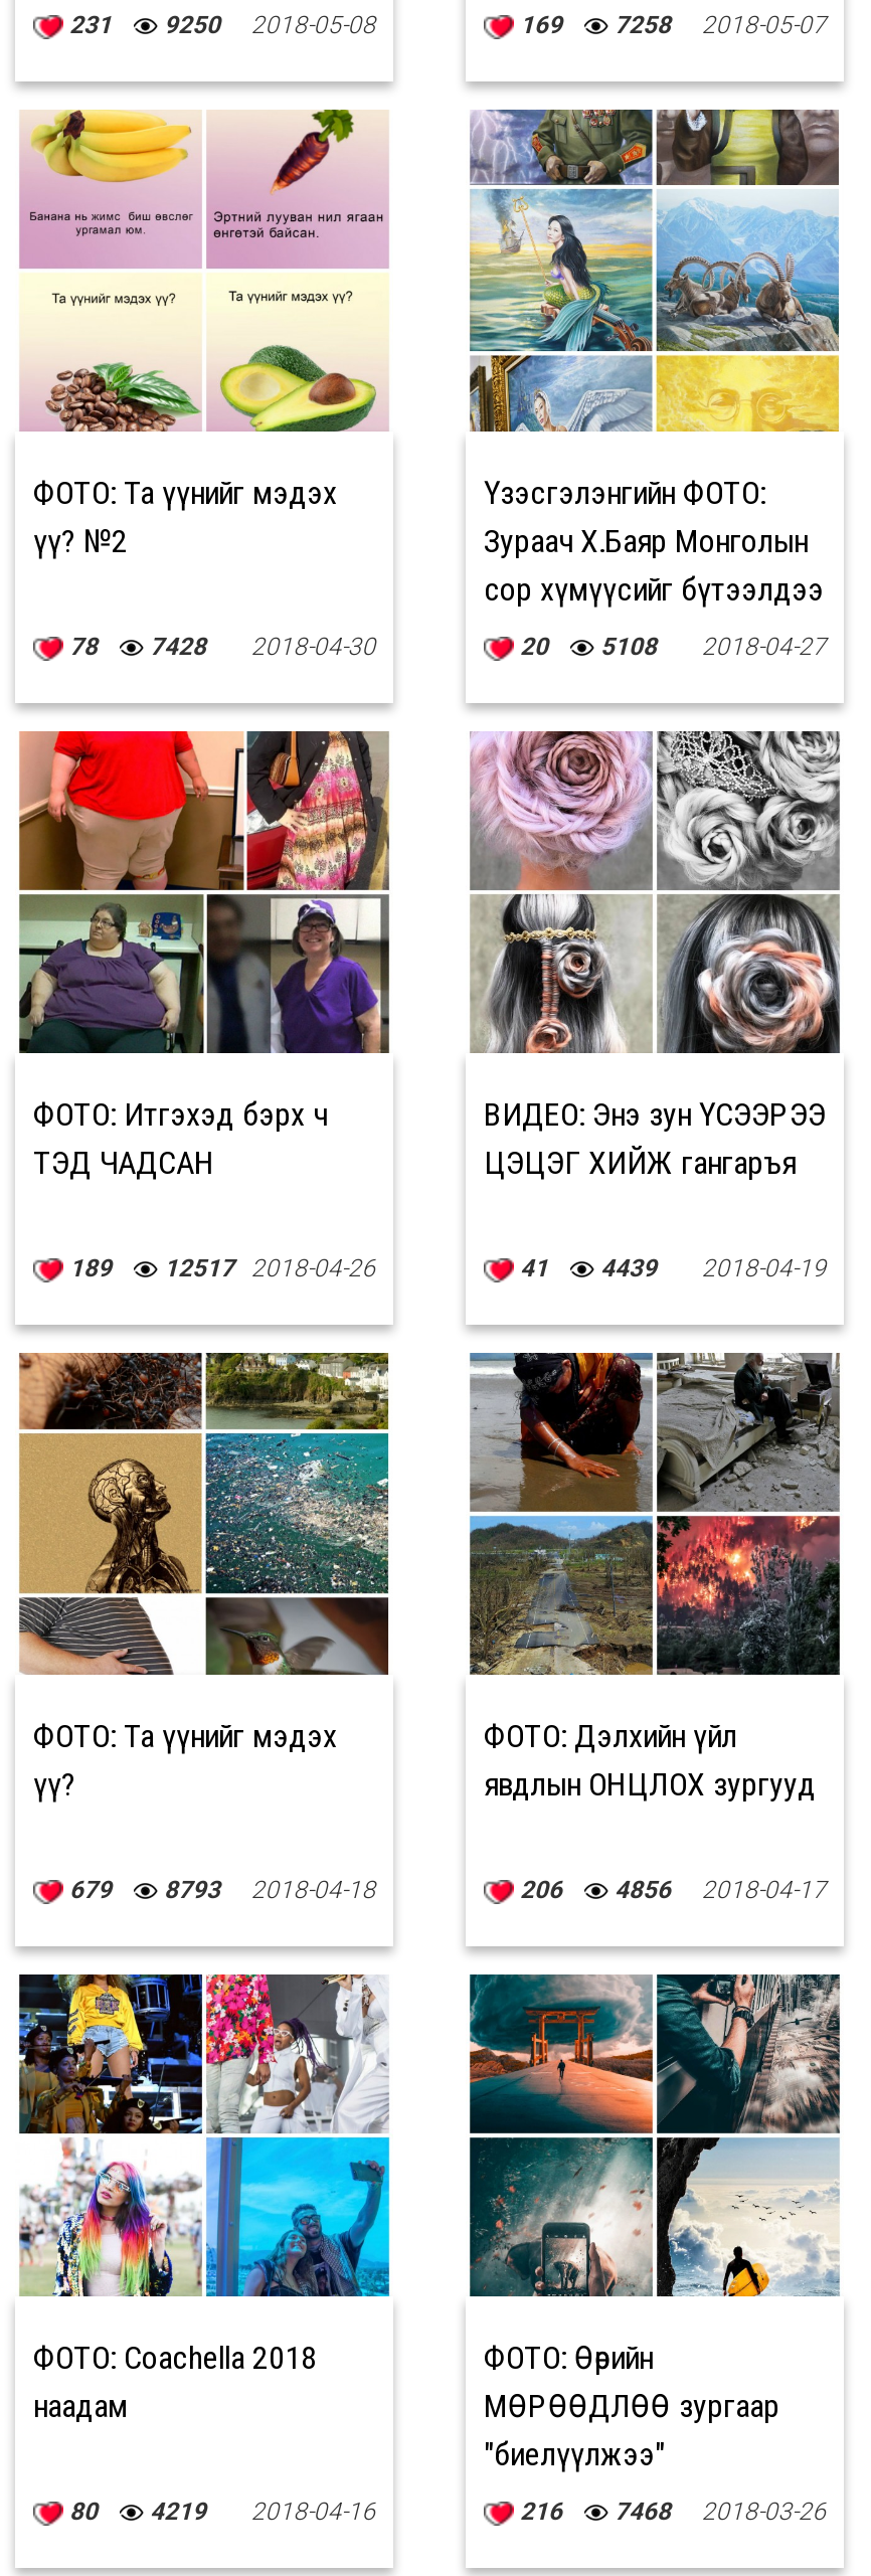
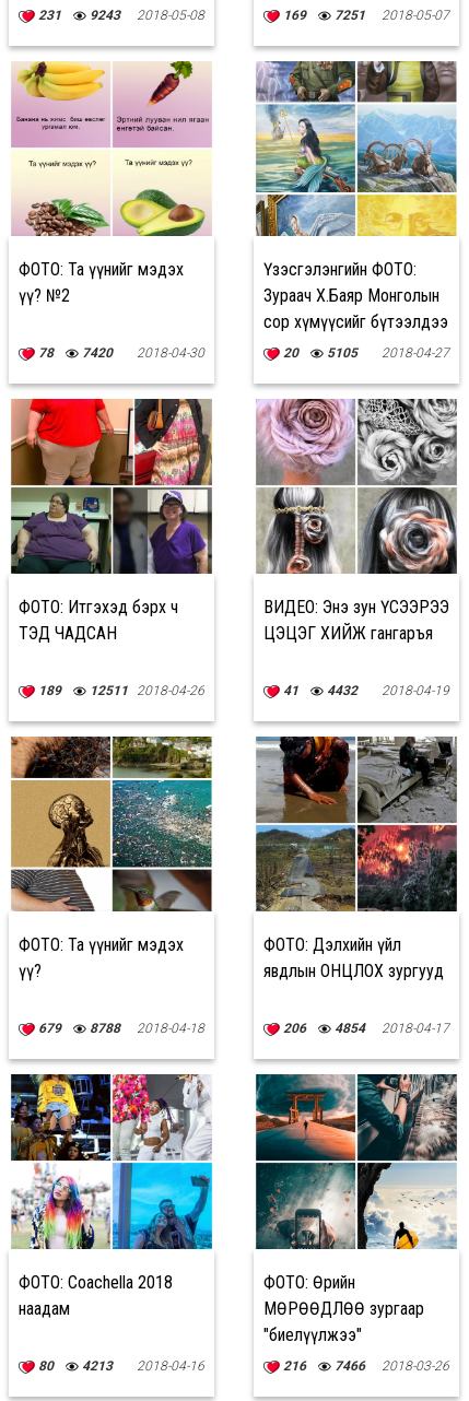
- 231 9250 2018-05-08
+ 231 9243 2018-05-08

- 169 7258 2018-05-07
+ 169 7251 2018-05-07

- 78 7428 2018-04-30
+ 78 7420 2018-04-30

- 5108
+ 5105

- 189 12517 2018-04-26
+ 189 12511 2018-04-26

- 41 4439 2018-04-19
+ 41 4432 2018-04-19

- 679 8793 2018-04-18
+ 679 8788 2018-04-18

- 206 4856 2018-04-17
+ 206 4854 2018-04-17

- 80 4219 2018-04-16
+ 80 4213 2018-04-16

- 216 7468 2018-03-26
+ 216 7466 2018-03-26
